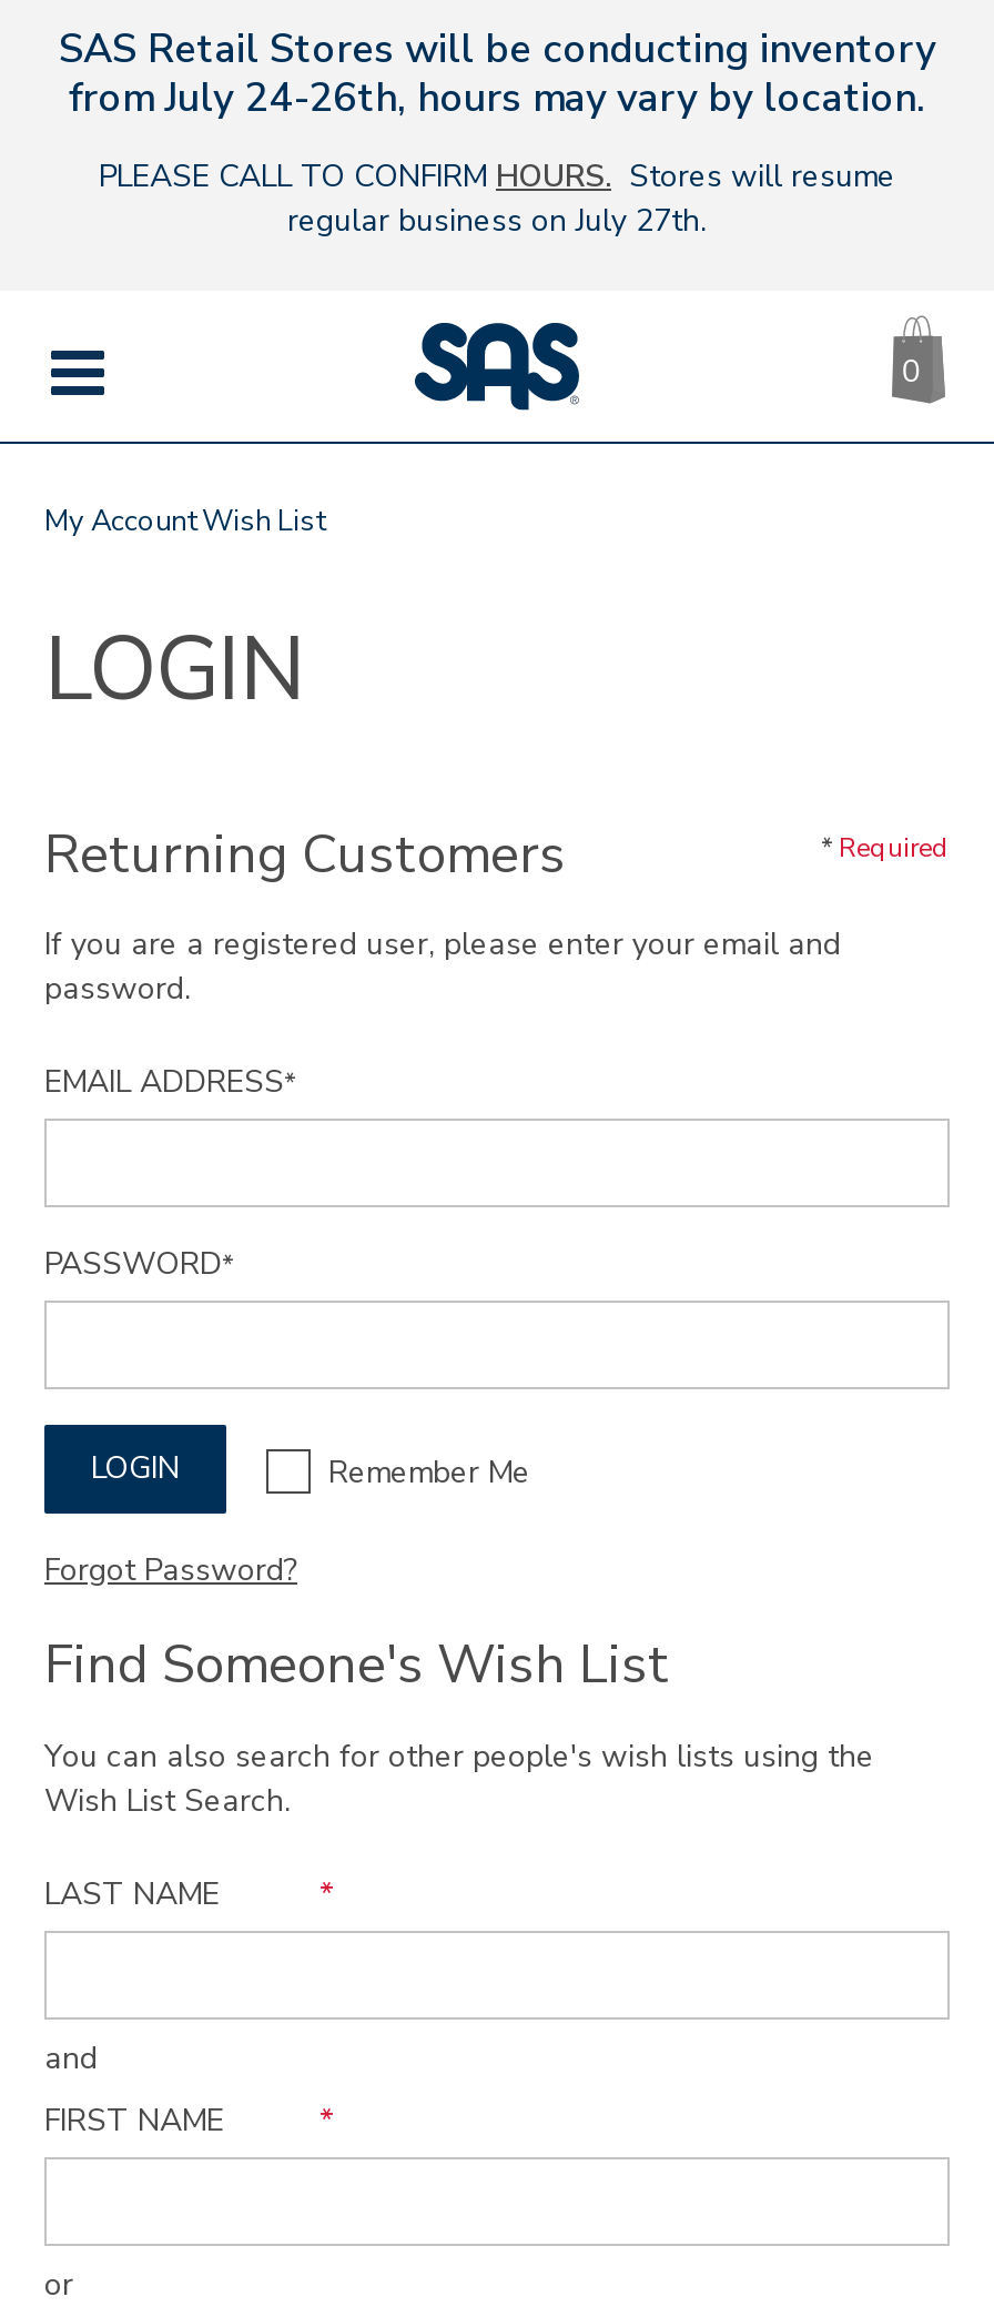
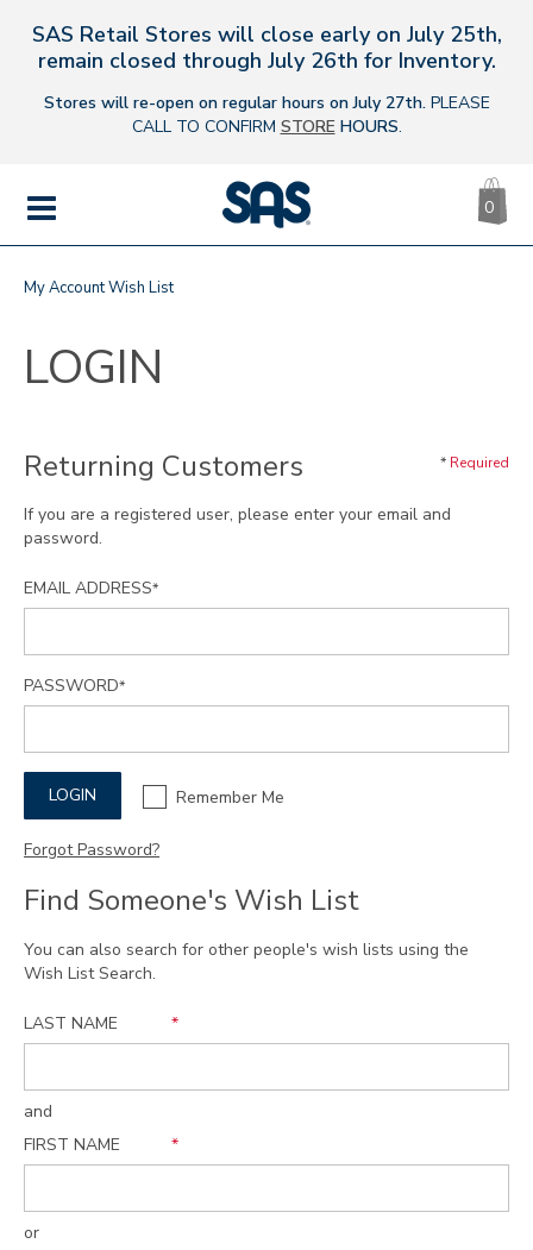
- SAS Retail Stores will be conducting inventory
- from July 24-26th, hours may vary by location.
+ SAS Retail Stores will close early on July 25th,
+ remain closed through July 26th for Inventory.

- PLEASE CALL TO CONFIRM HOURS. Stores will resume
- regular business on July 27th.
+ Stores will re-open on regular hours on July 27th. PLEASE
+ CALL TO CONFIRM STORE HOURS.
